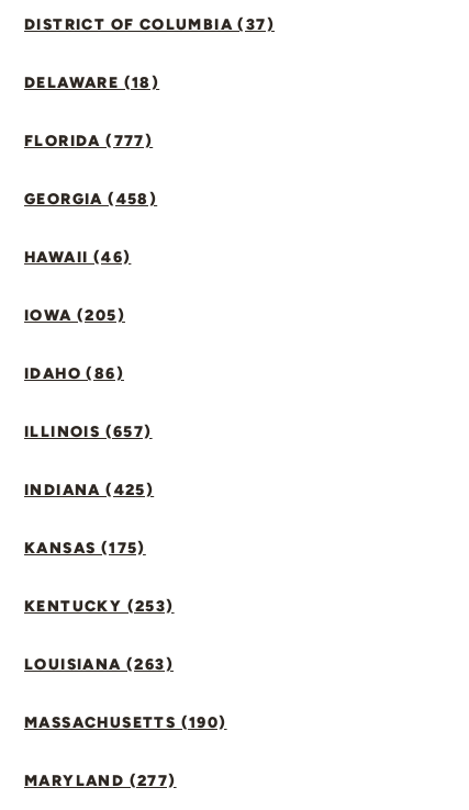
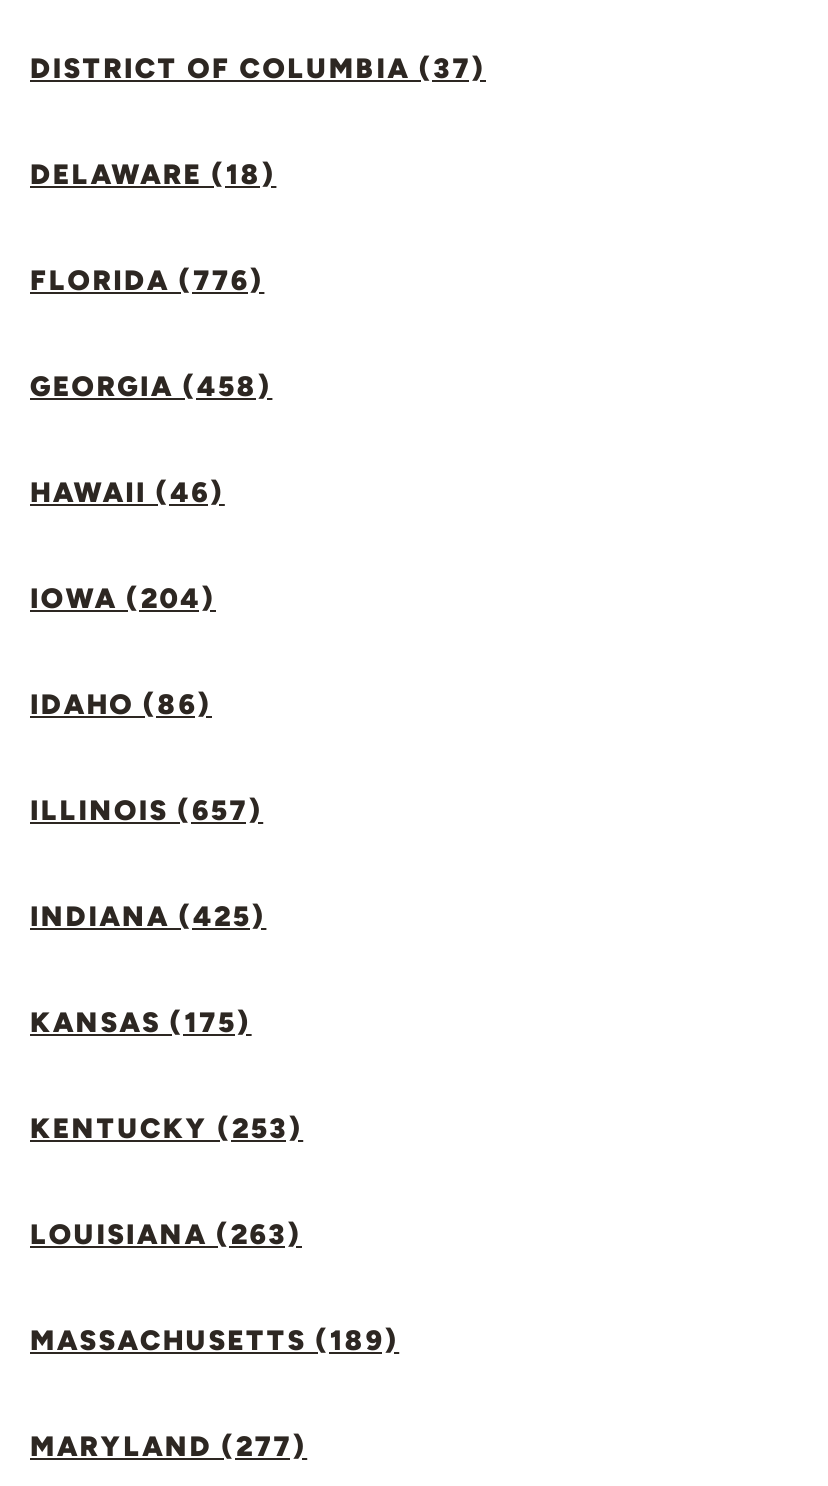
- FLORIDA (777)
+ FLORIDA (776)

- IOWA (205)
+ IOWA (204)

- MASSACHUSETTS (190)
+ MASSACHUSETTS (189)
